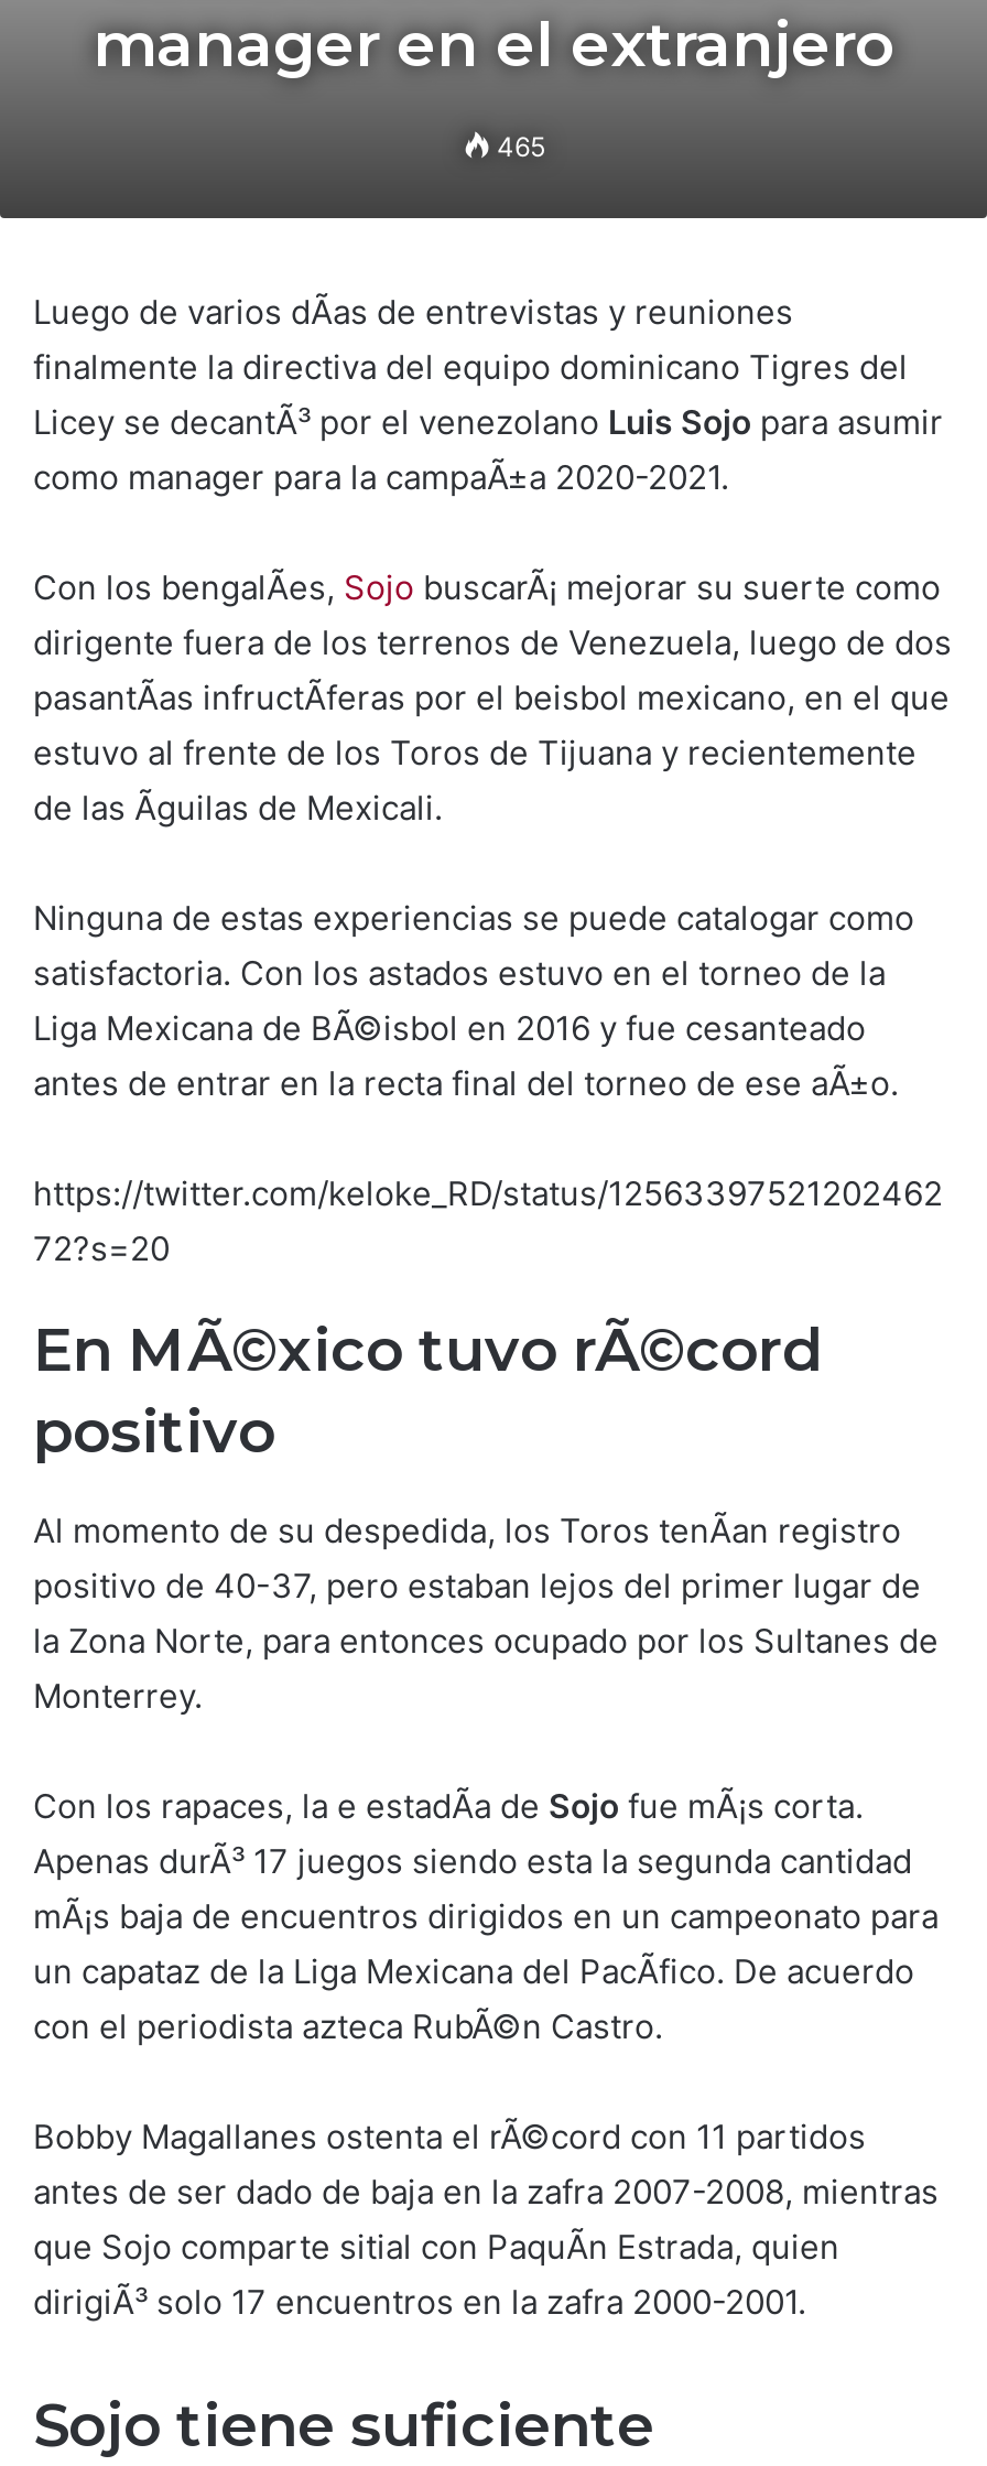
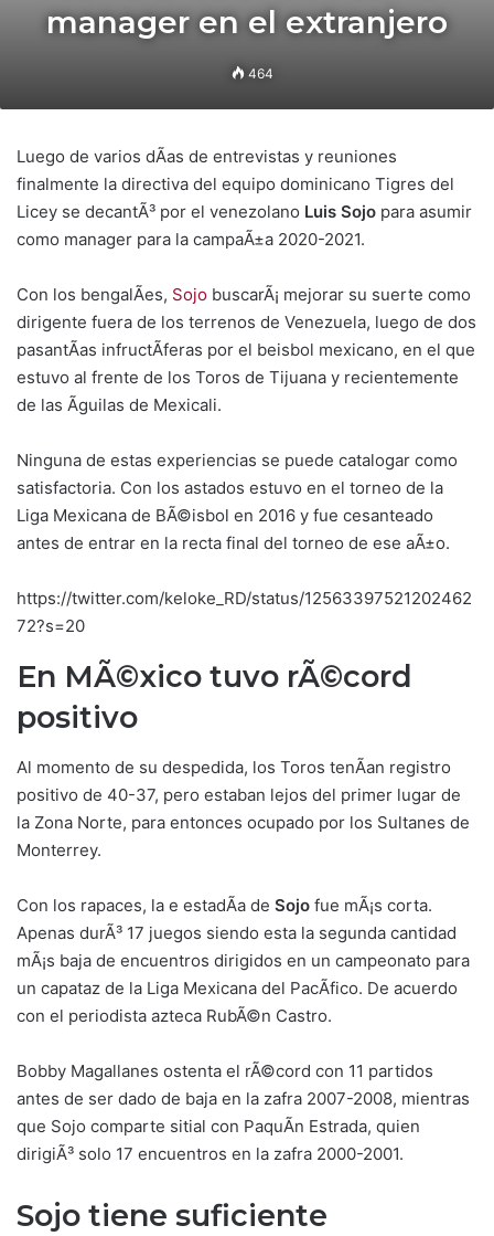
- 465
+ 464
